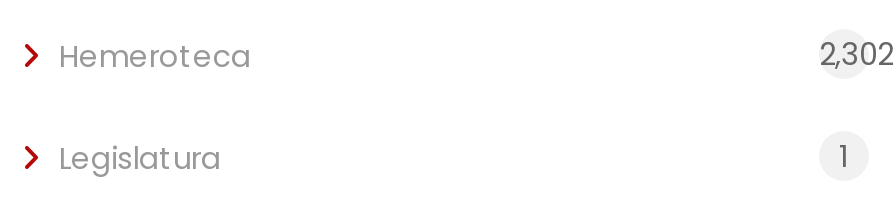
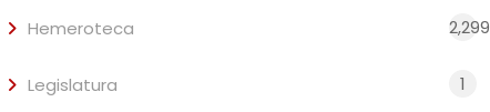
- 2,302
+ 2,299
